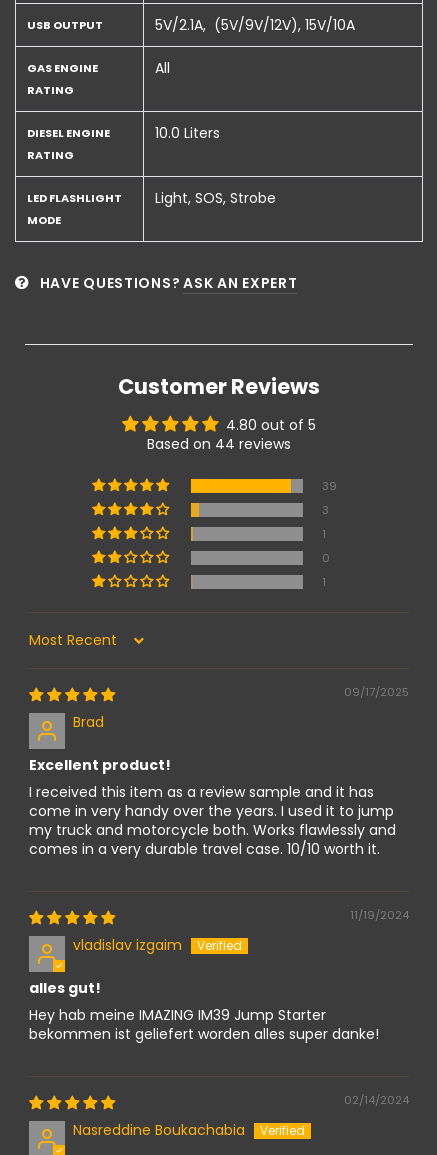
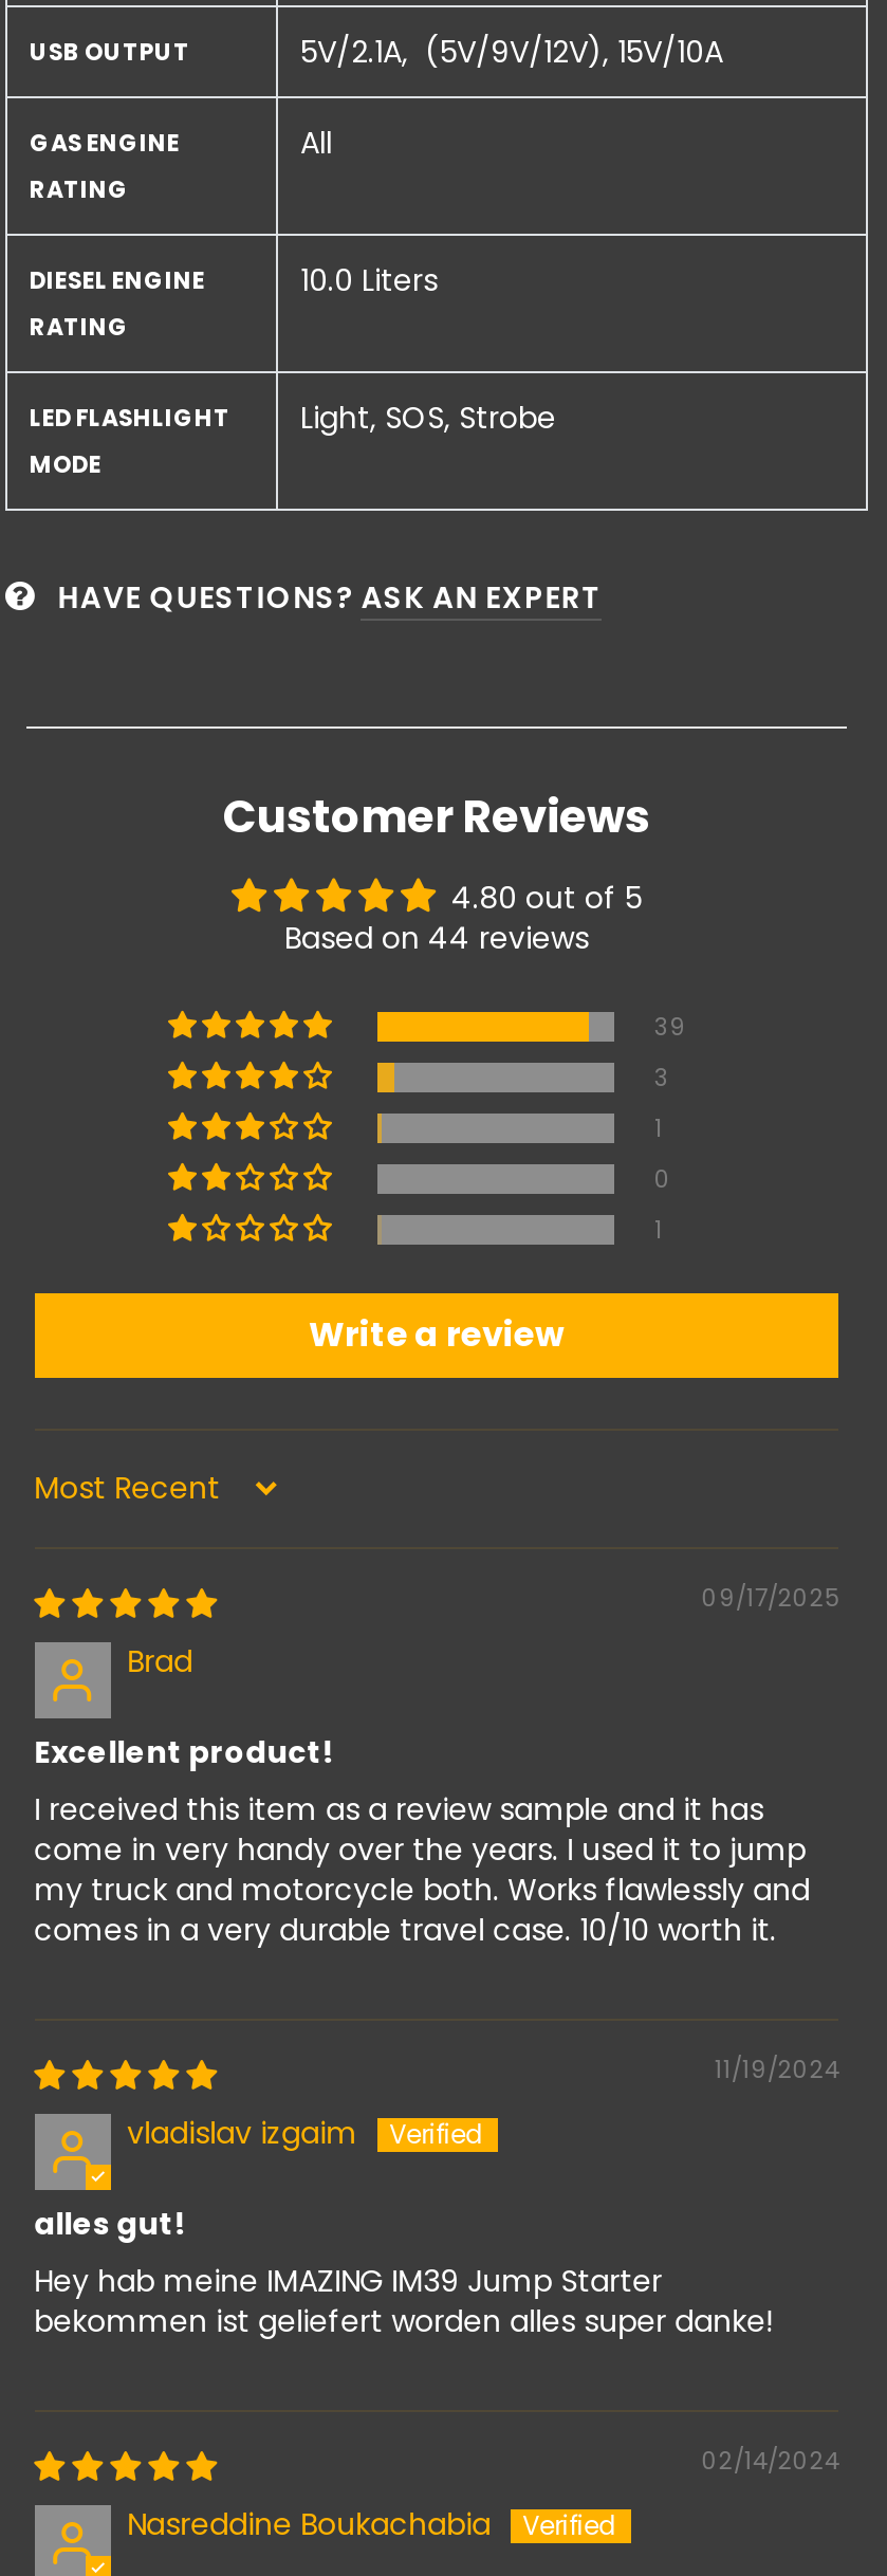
+ Write a review
